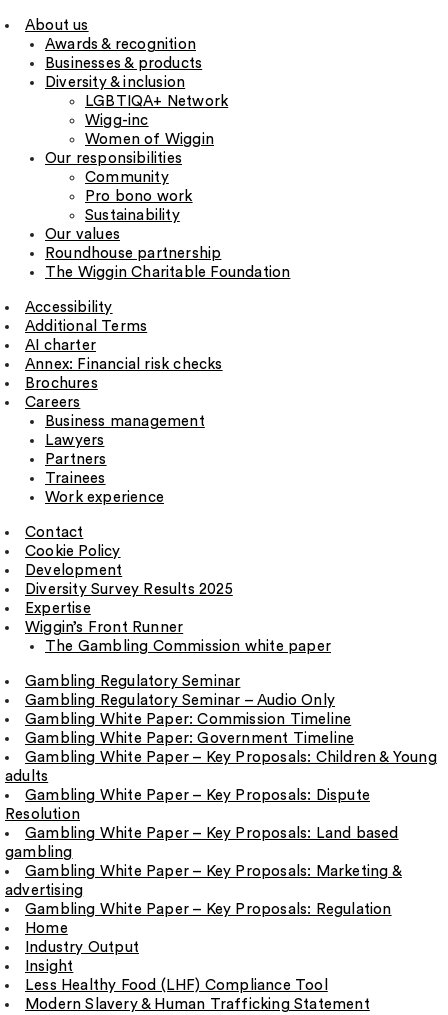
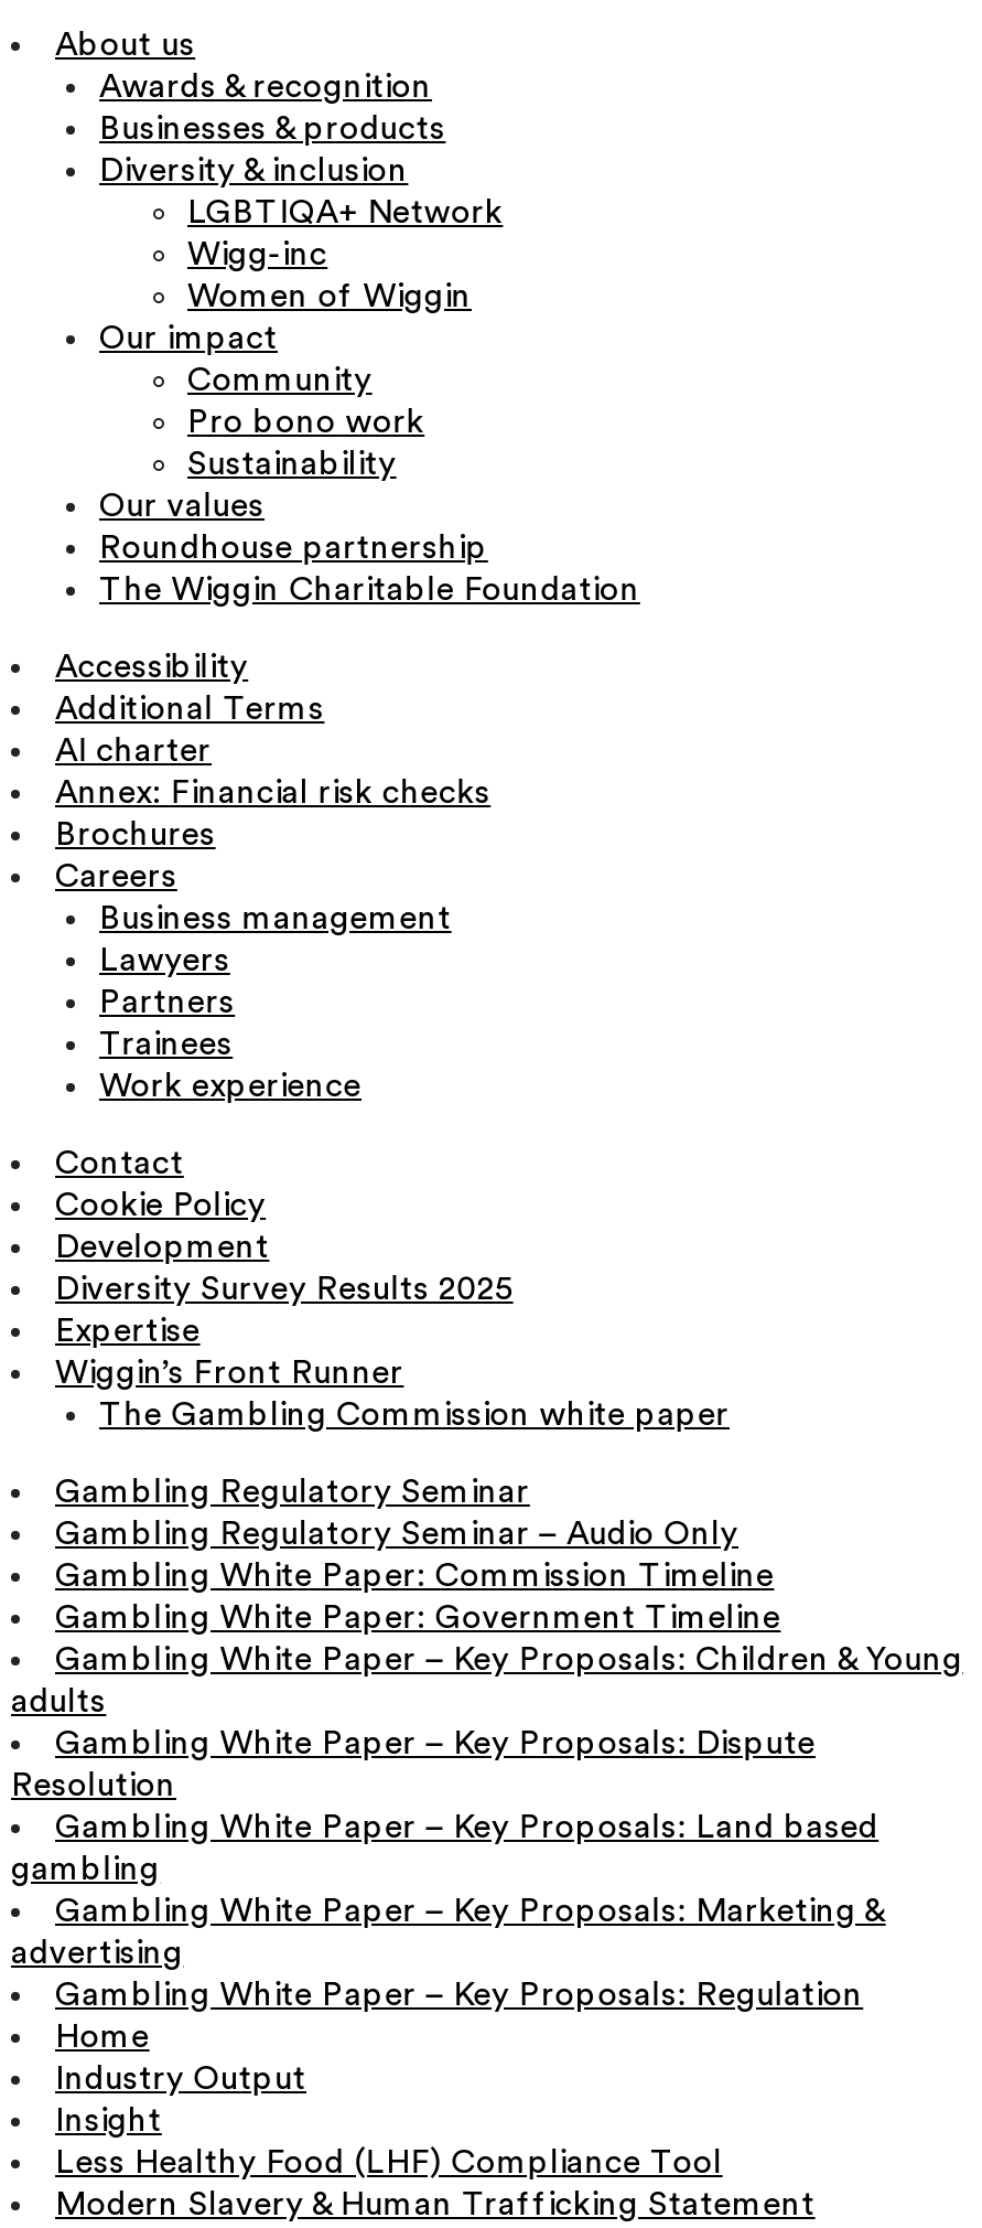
- Our responsibilities
+ Our impact
